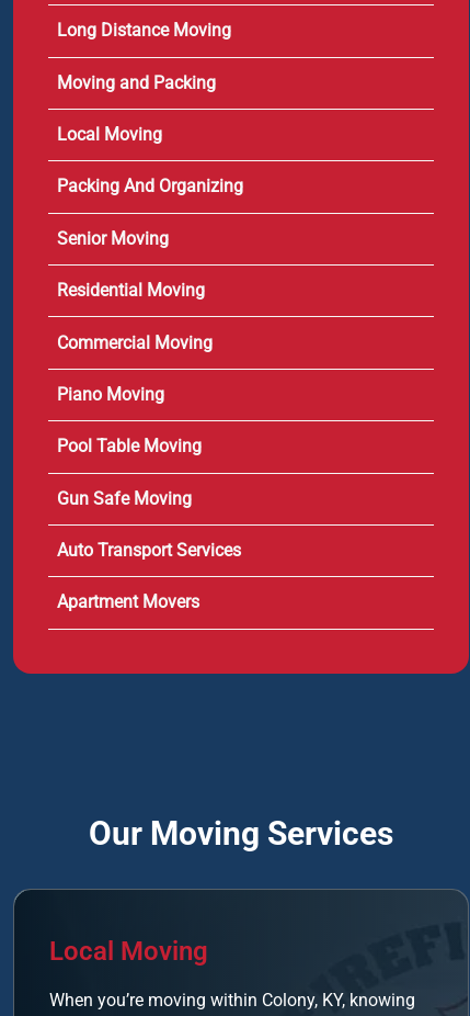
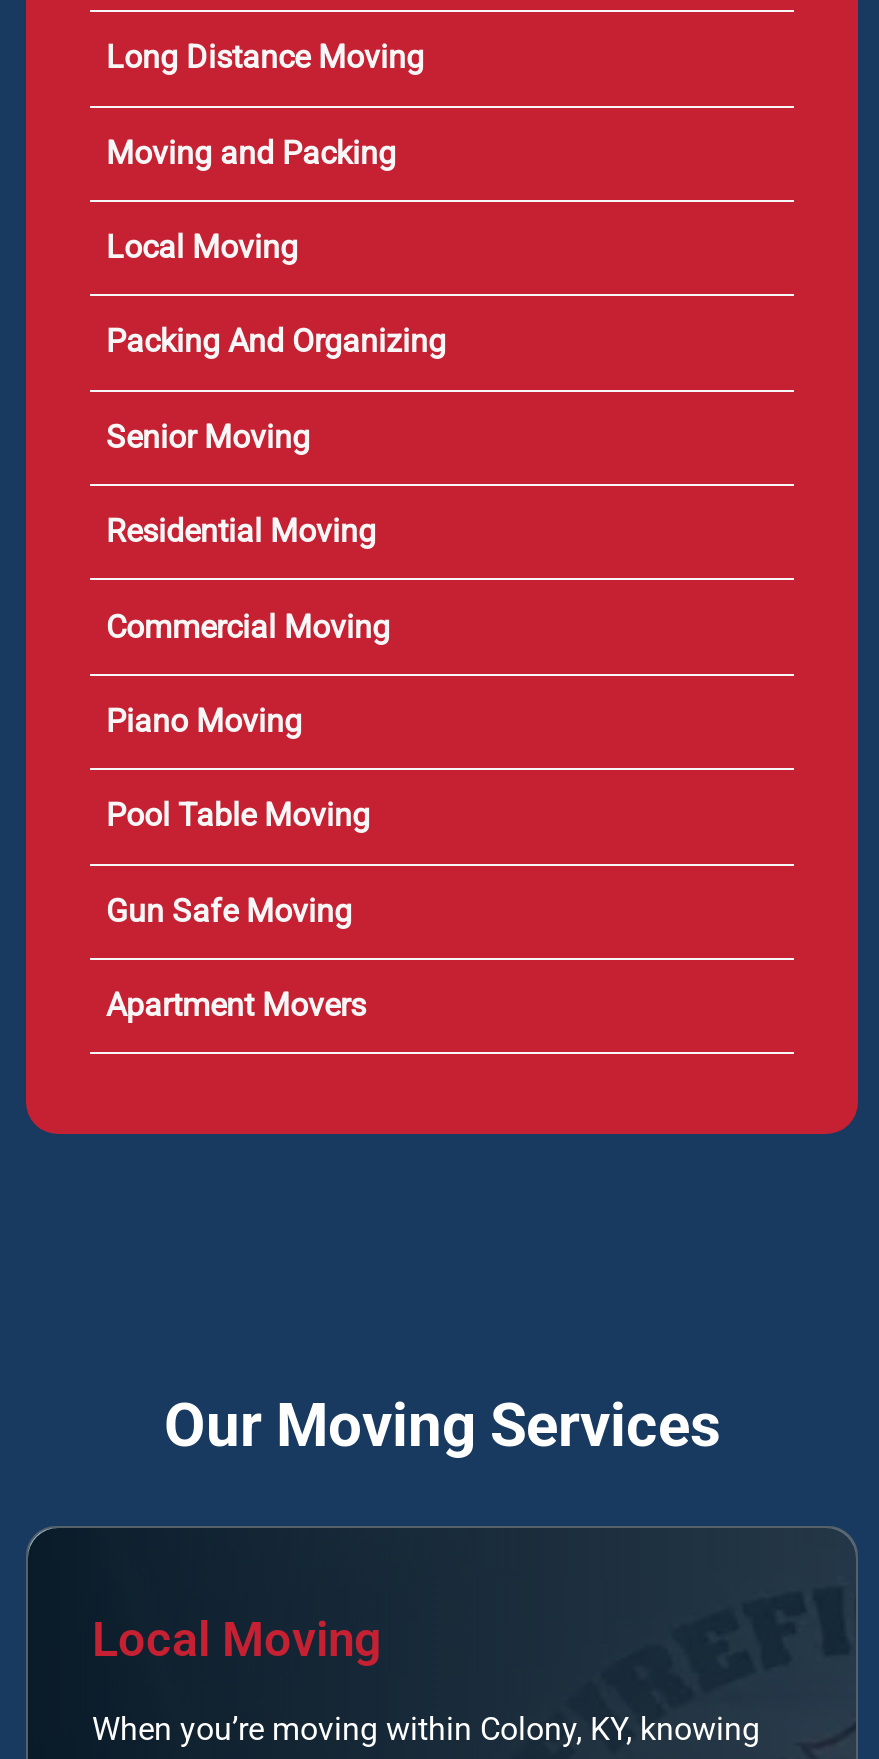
- Auto Transport Services
